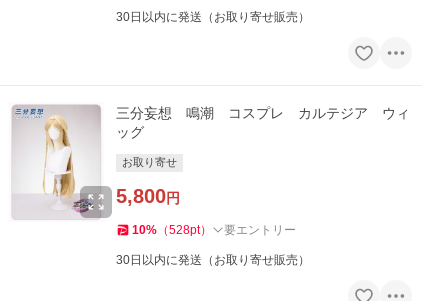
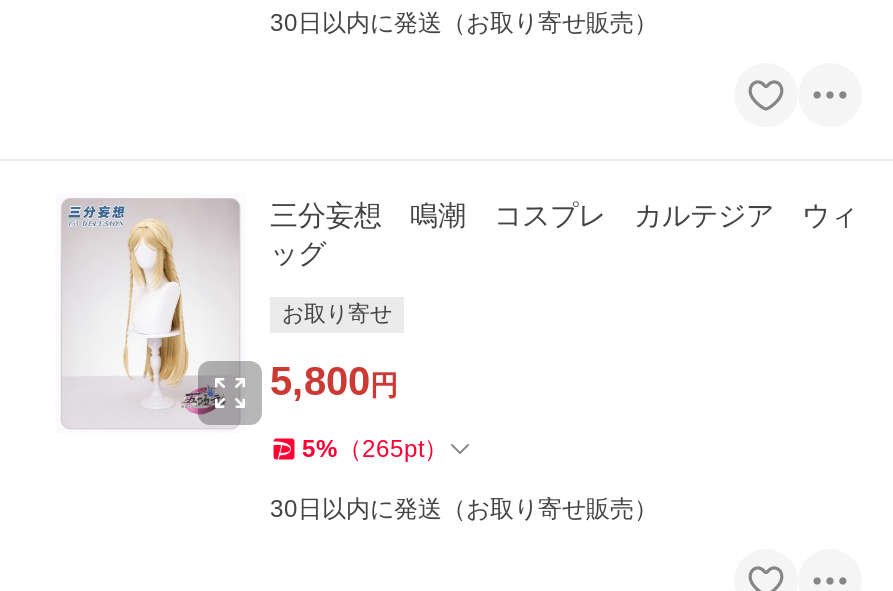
- 10%（528pt）
- 要エントリー
+ 5%（265pt）
